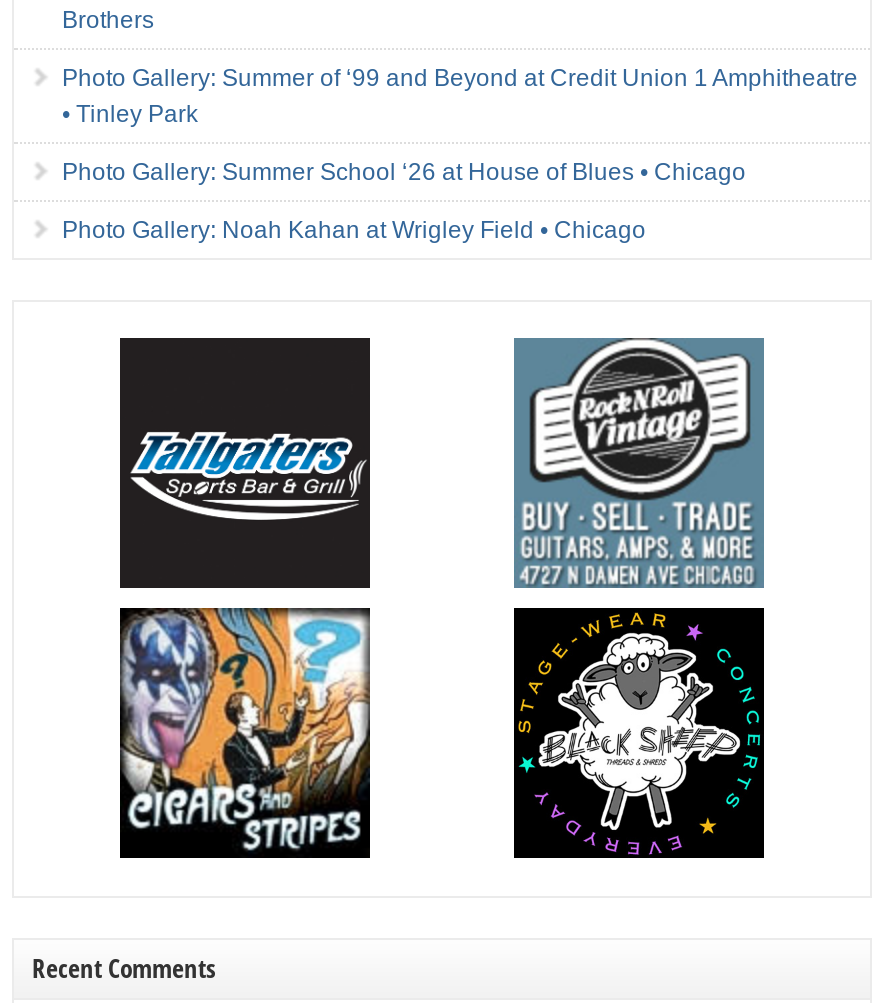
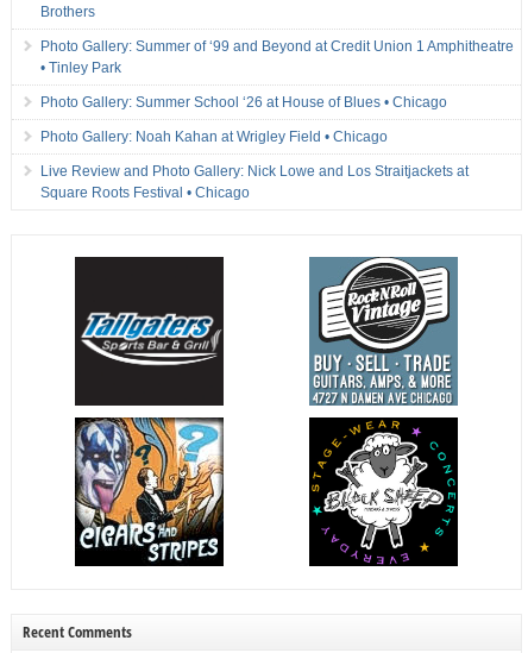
+ Live Review and Photo Gallery: Nick Lowe and Los Straitjackets at
+ Square Roots Festival • Chicago
